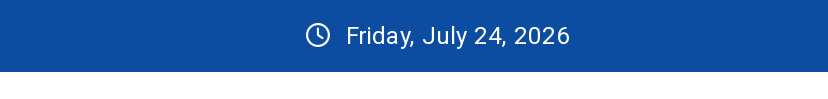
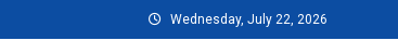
- Friday, July 24, 2026
+ Wednesday, July 22, 2026
